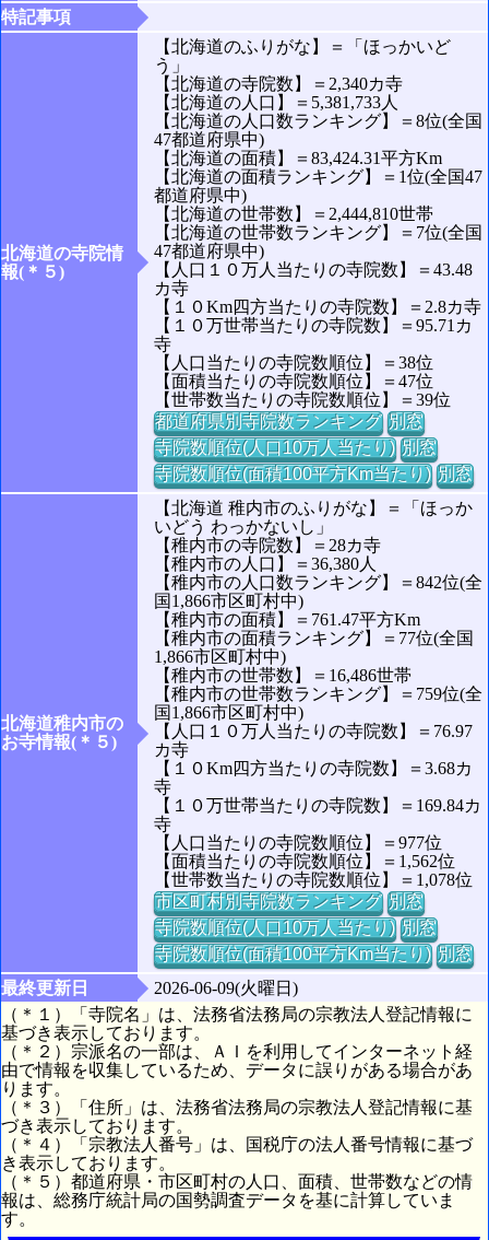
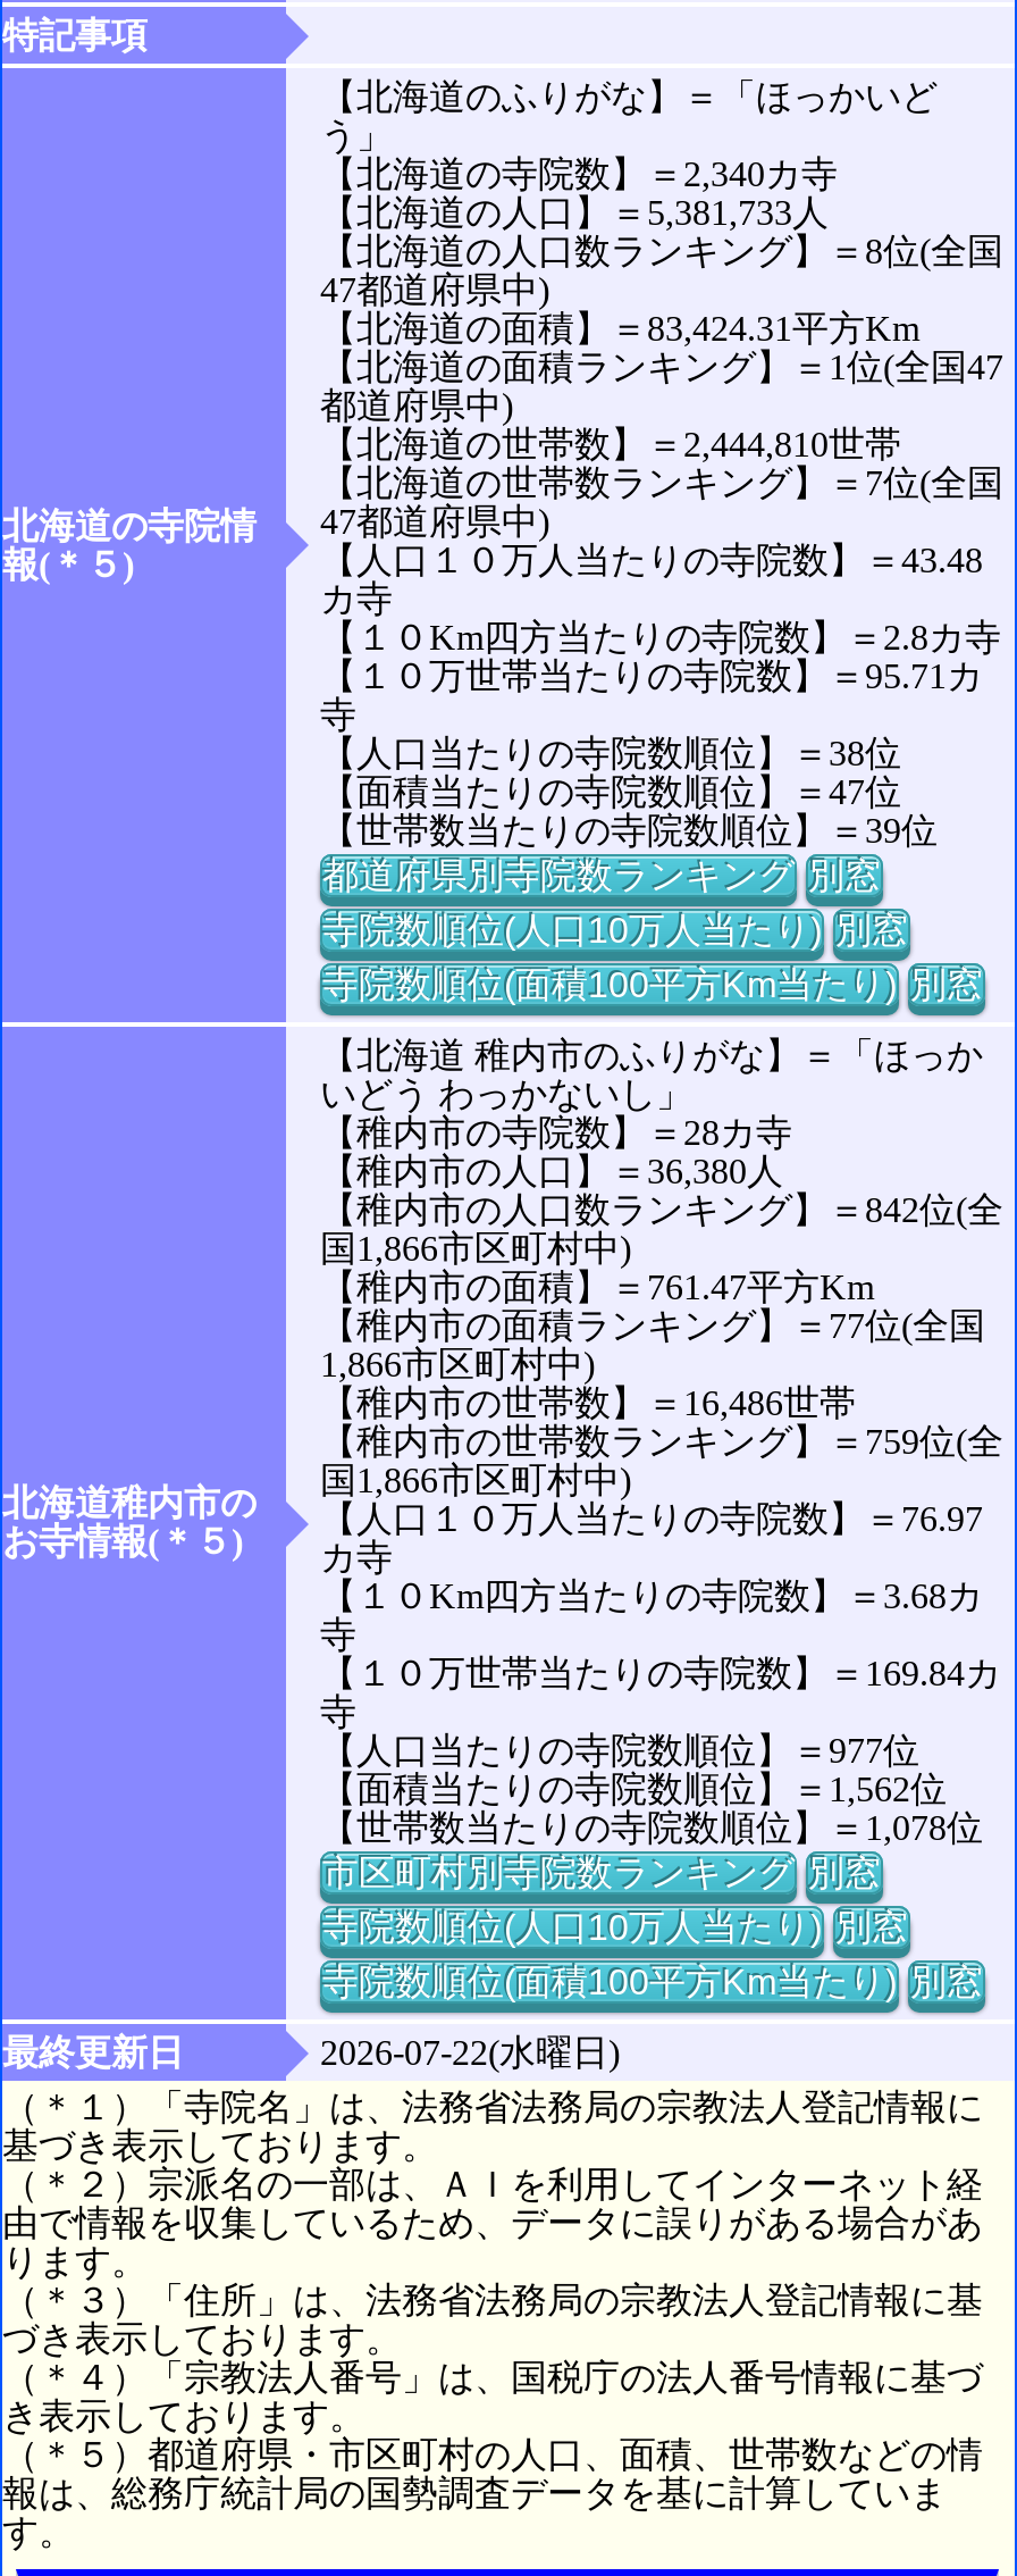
- 2026-06-09(火曜日)
+ 2026-07-22(水曜日)
